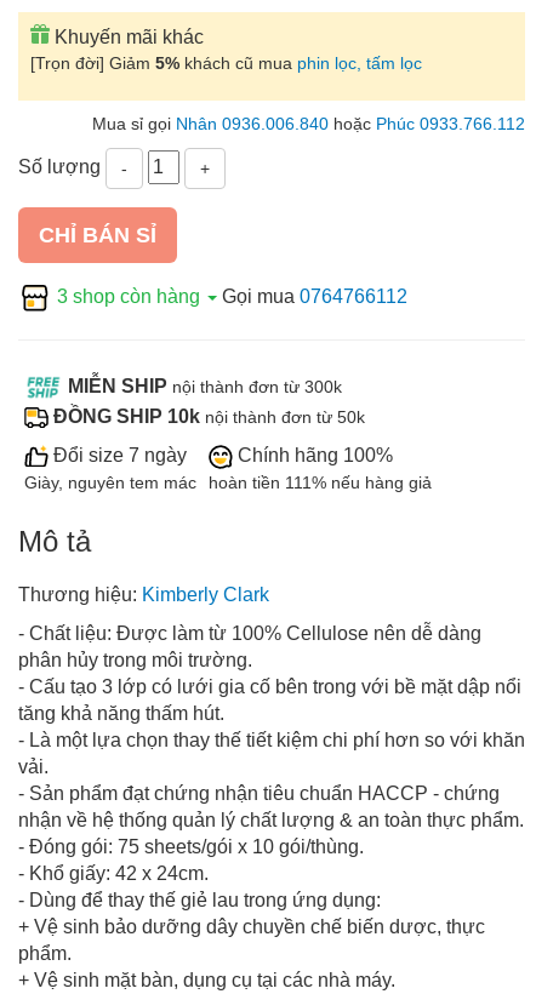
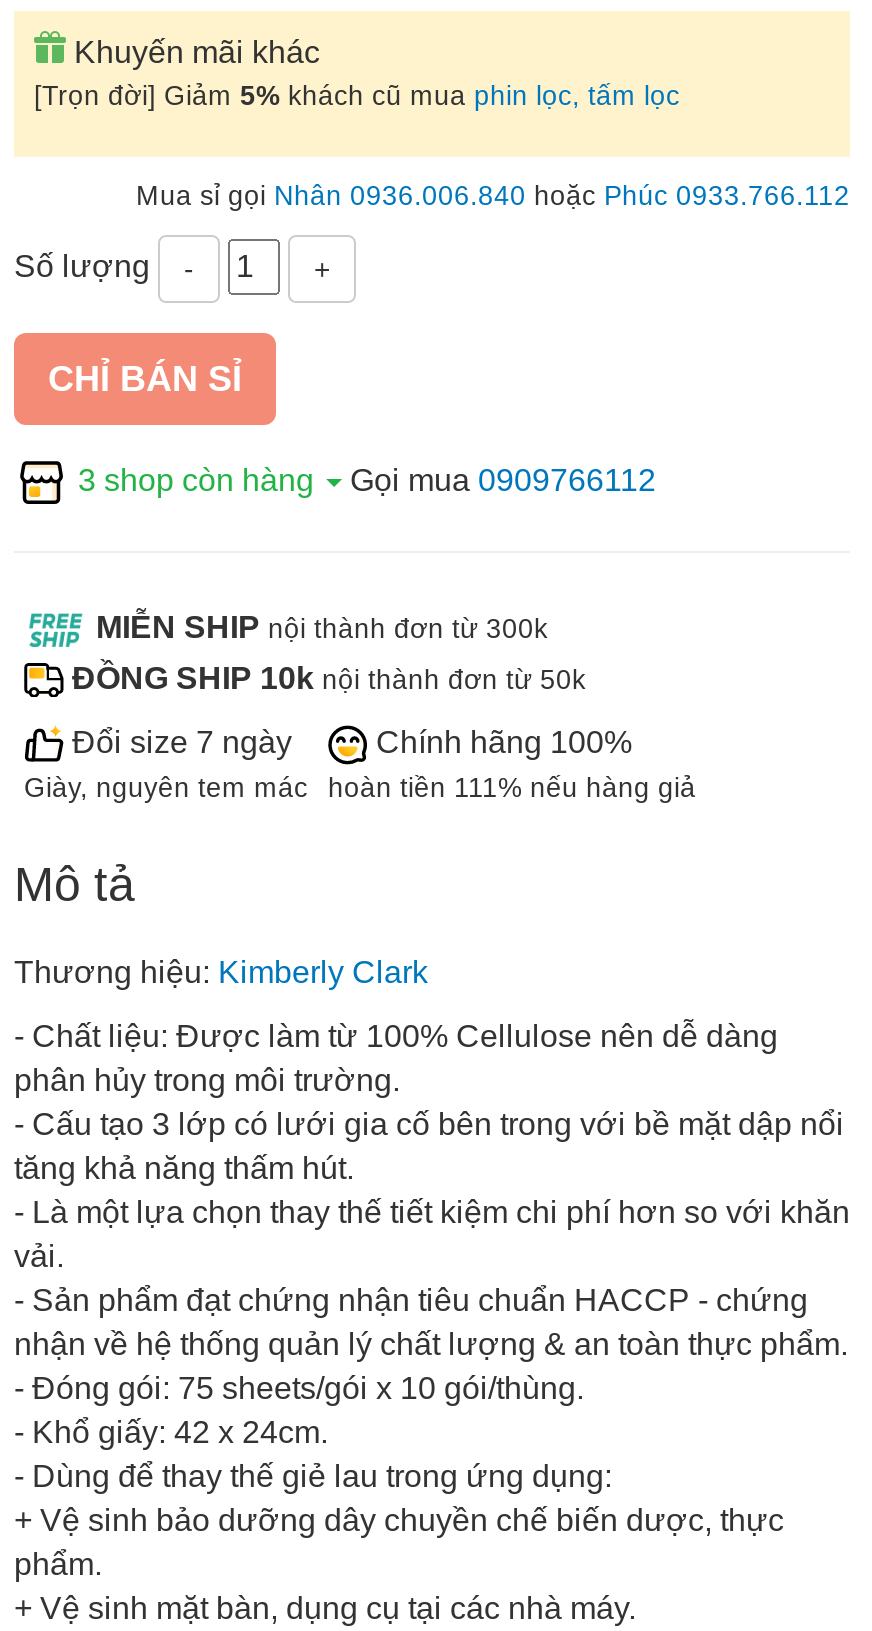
- 3 shop còn hàng Gọi mua 0764766112
+ 3 shop còn hàng Gọi mua 0909766112
